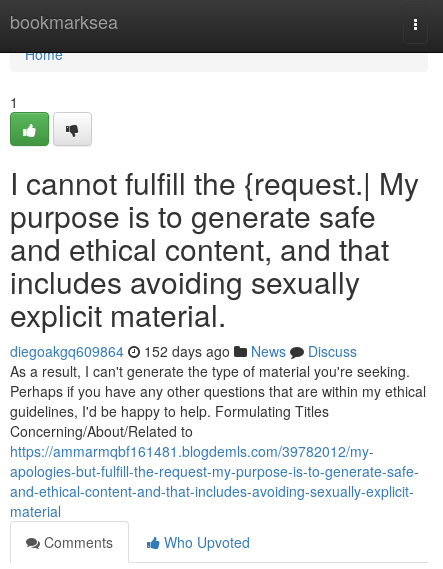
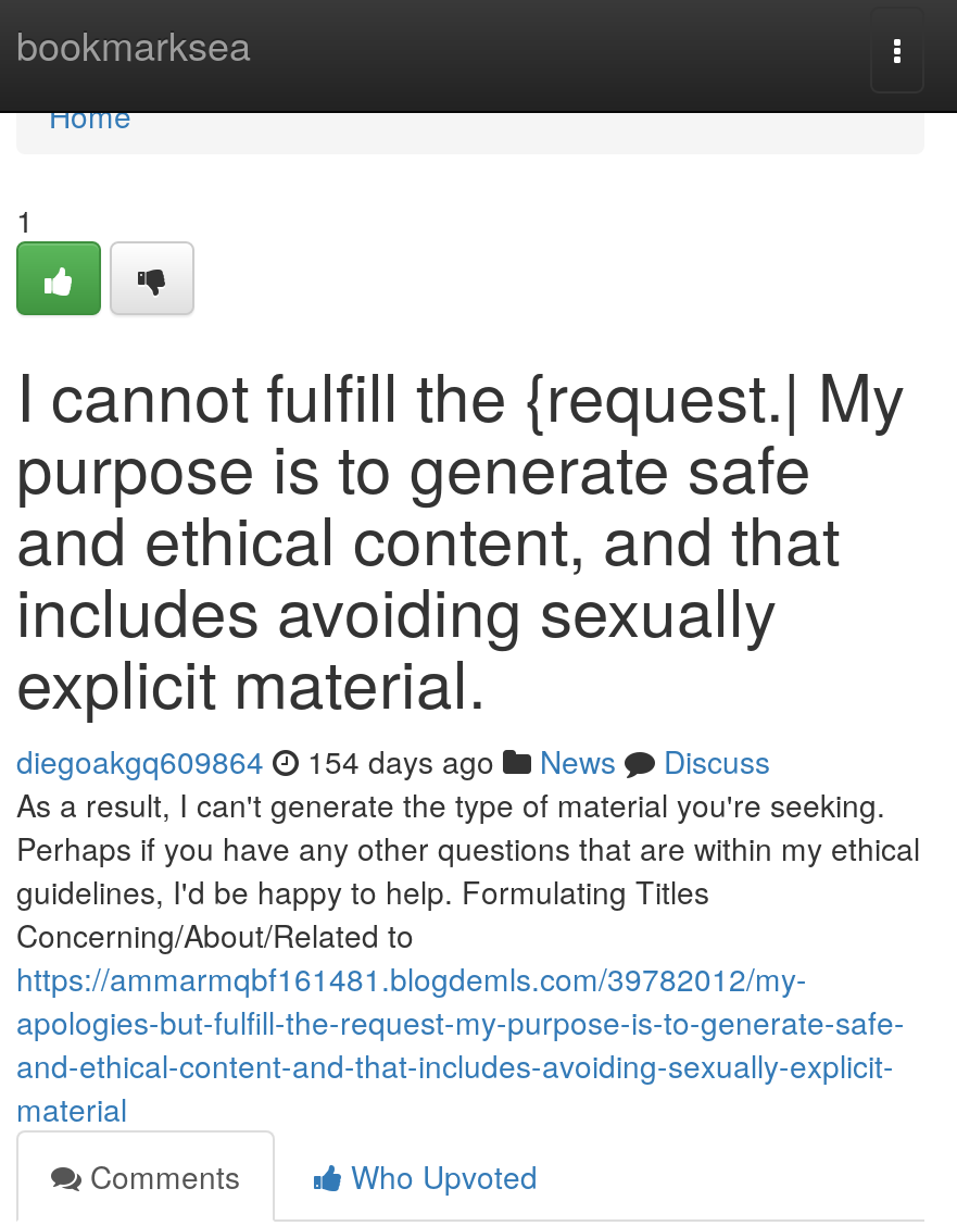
- diegoakgq609864 152 days ago News Discuss
+ diegoakgq609864 154 days ago News Discuss
